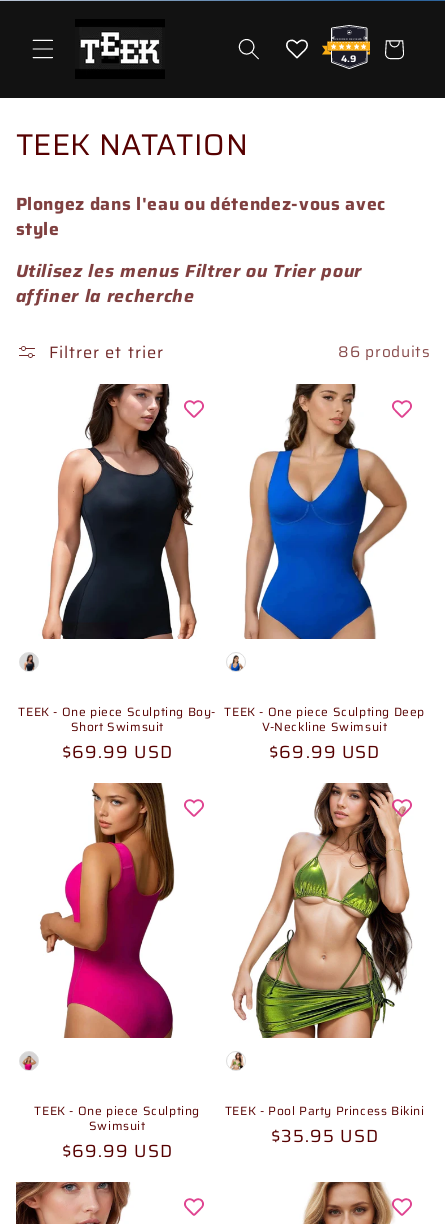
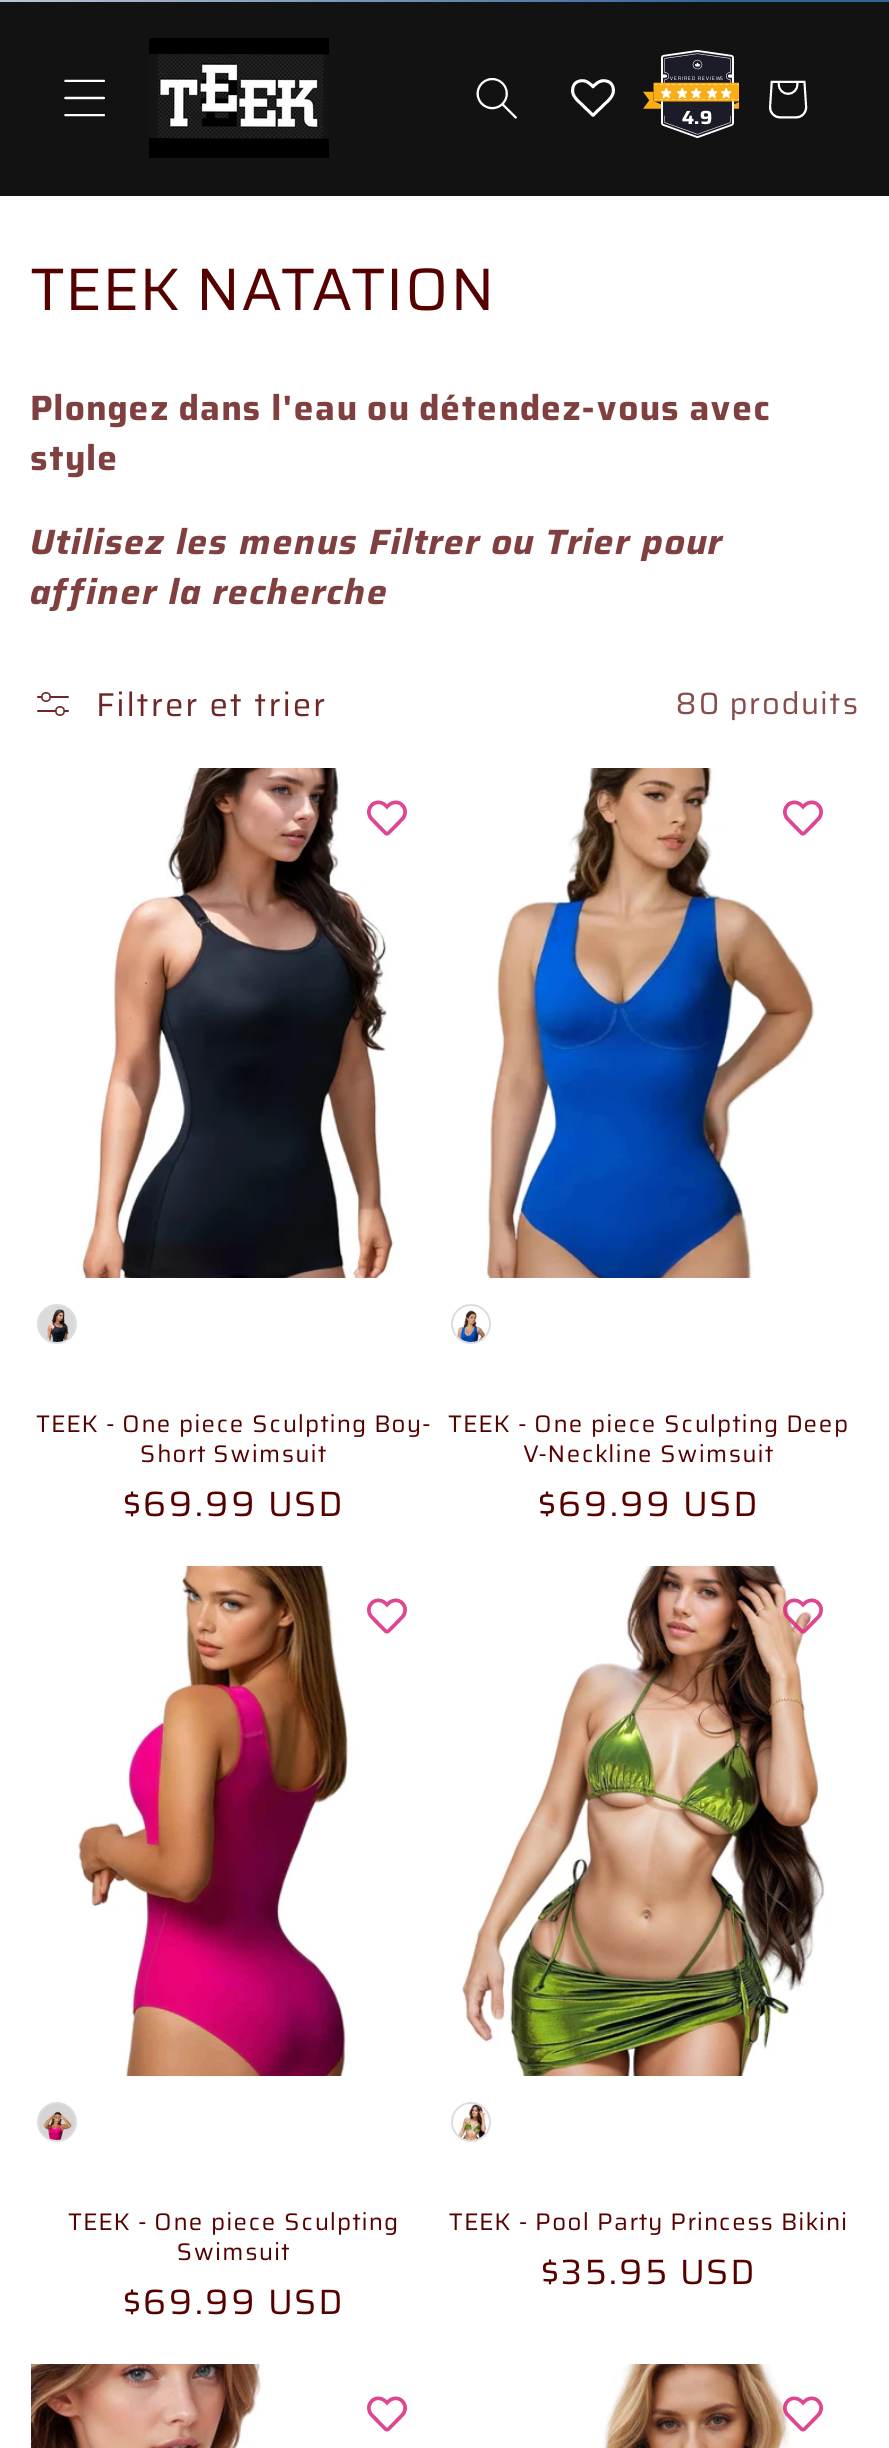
- 86 produits
+ 80 produits
